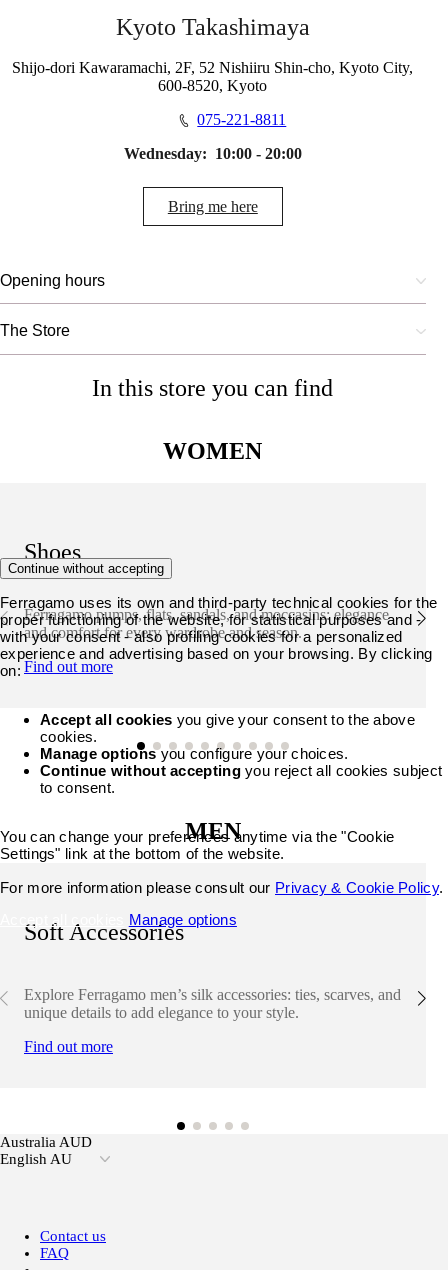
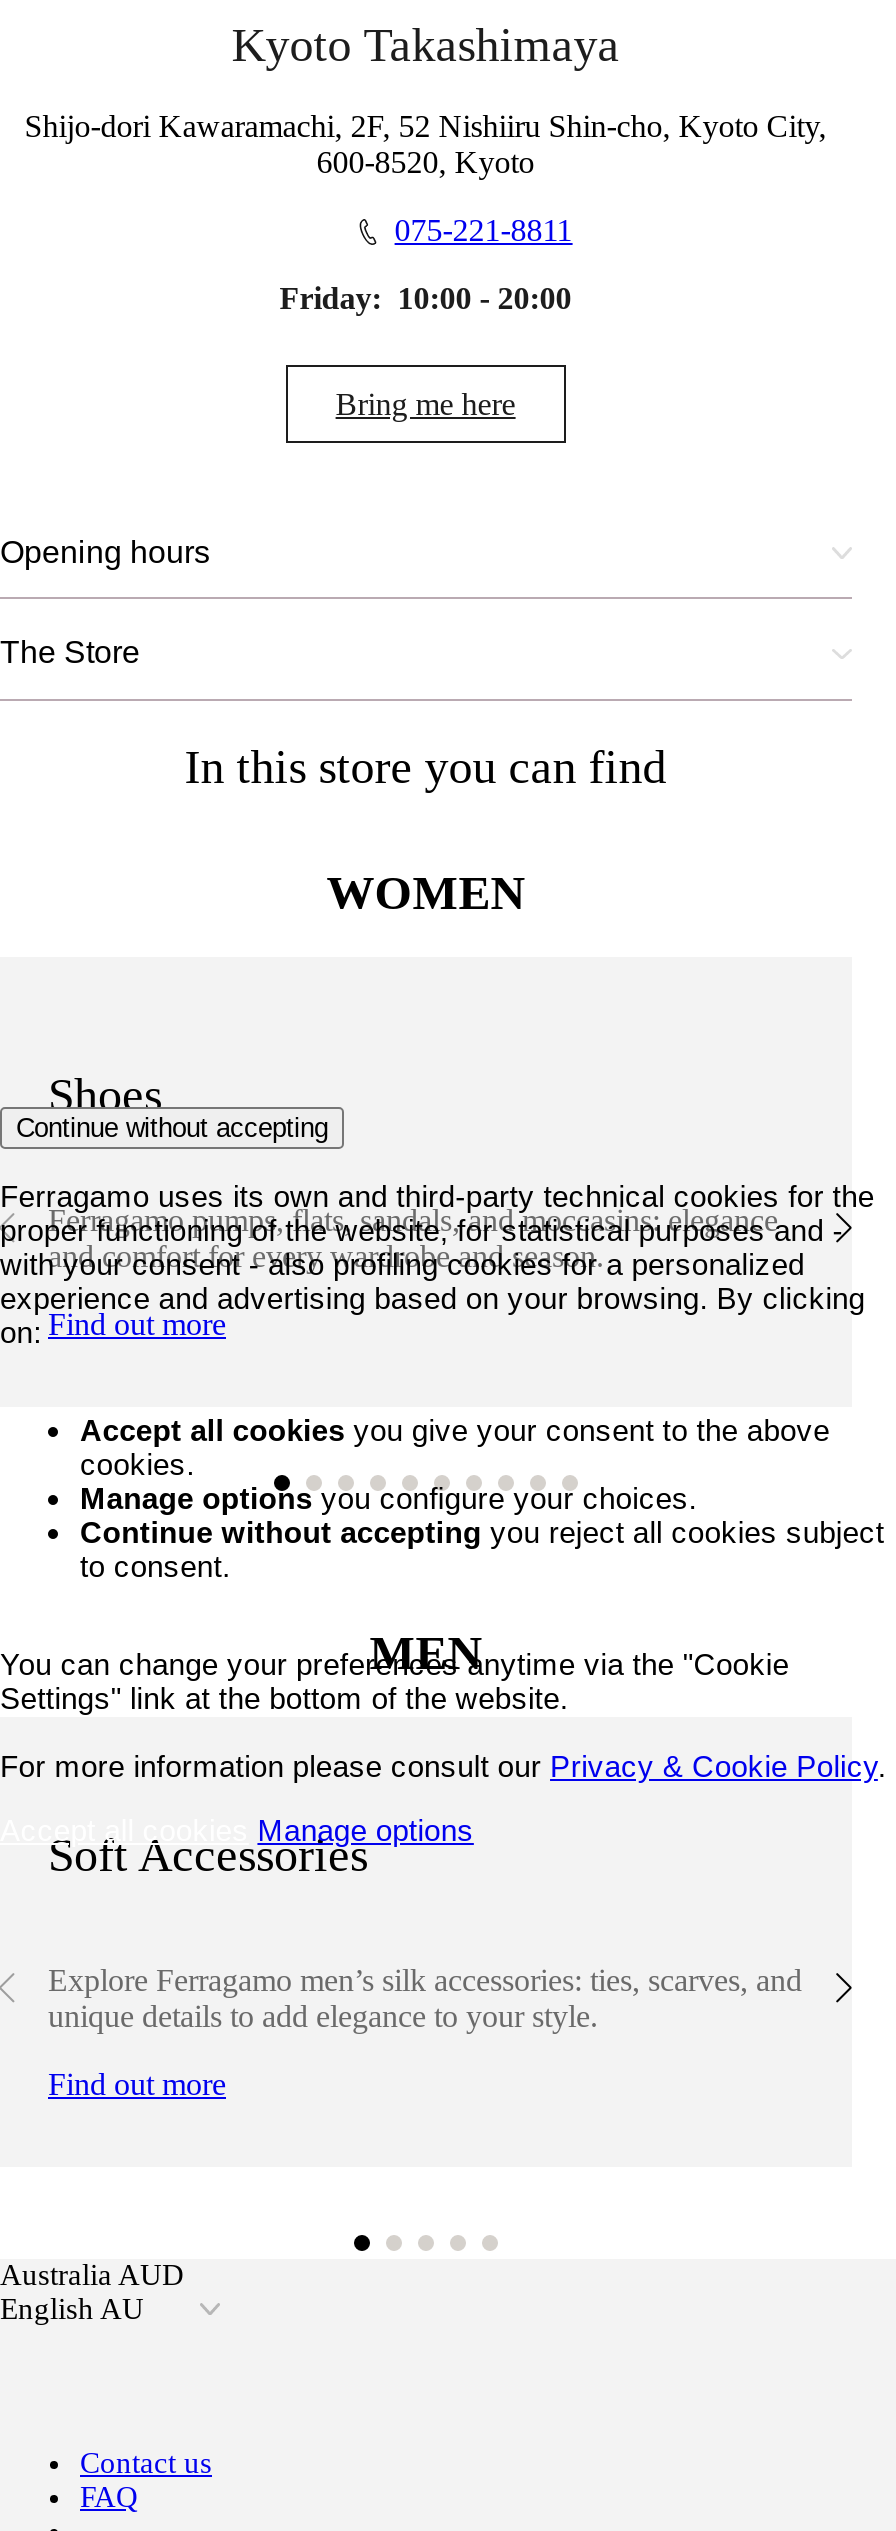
- Wednesday: 10:00 - 20:00
+ Friday: 10:00 - 20:00
